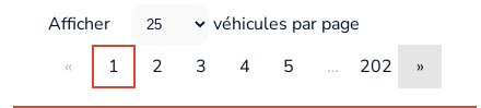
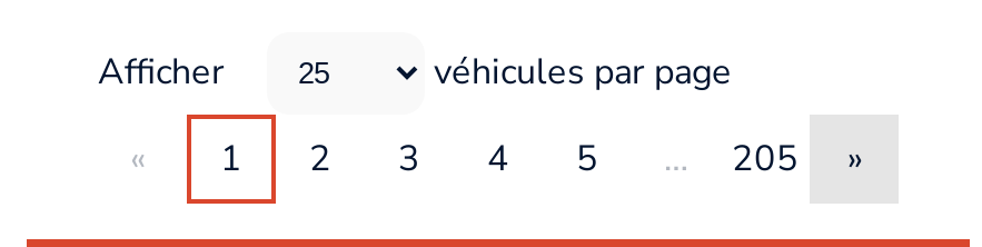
- 202
+ 205
